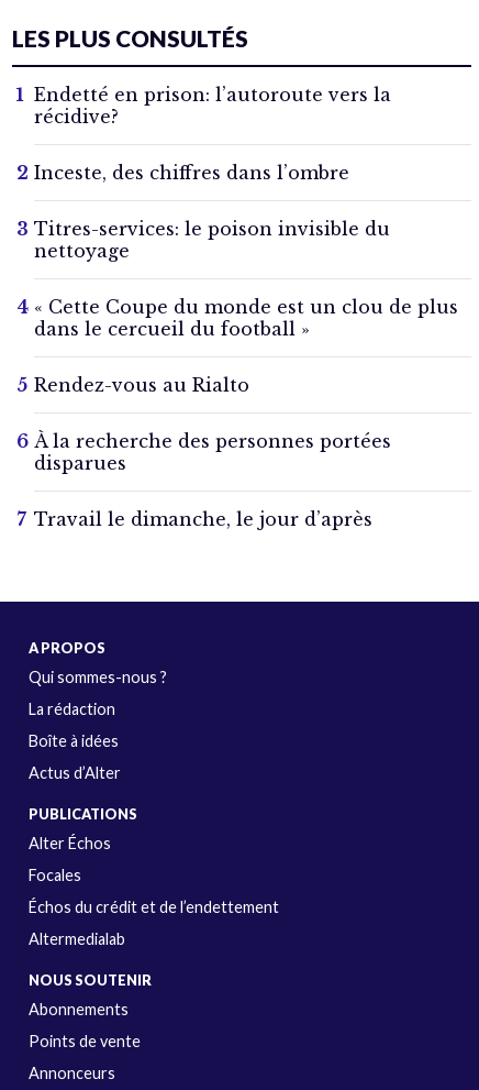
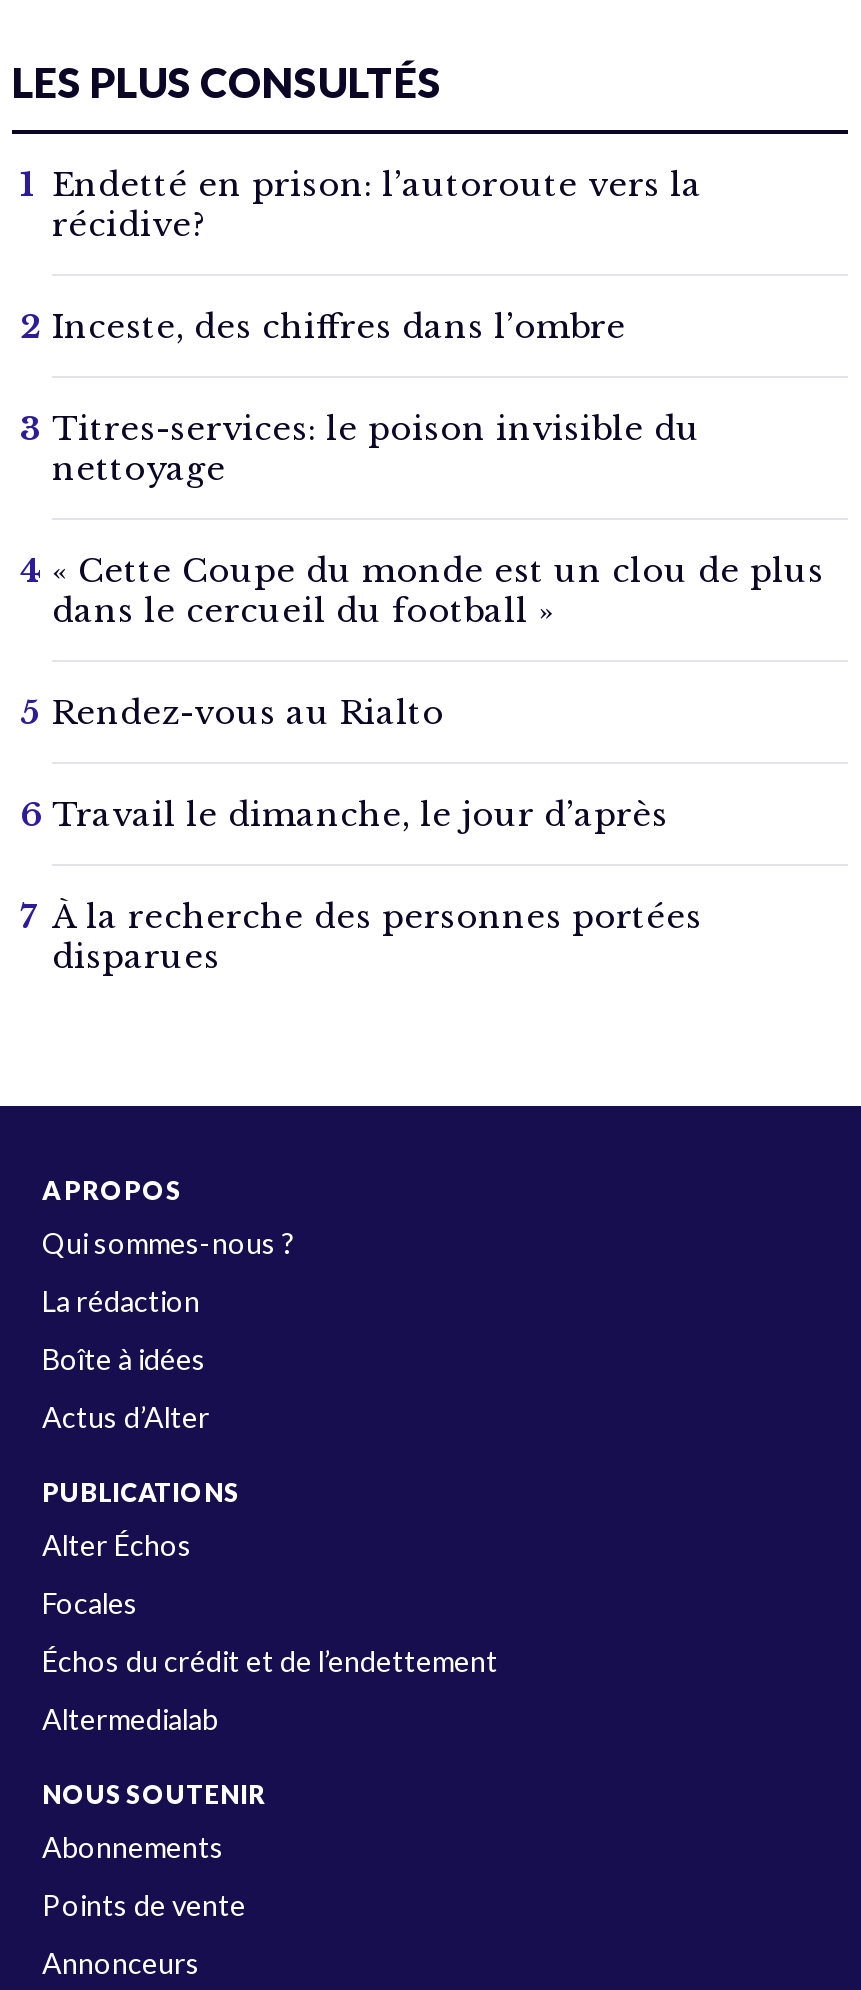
moved down: À la recherche des personnes portées | disparues

moved up: Travail le dimanche, le jour d’après
